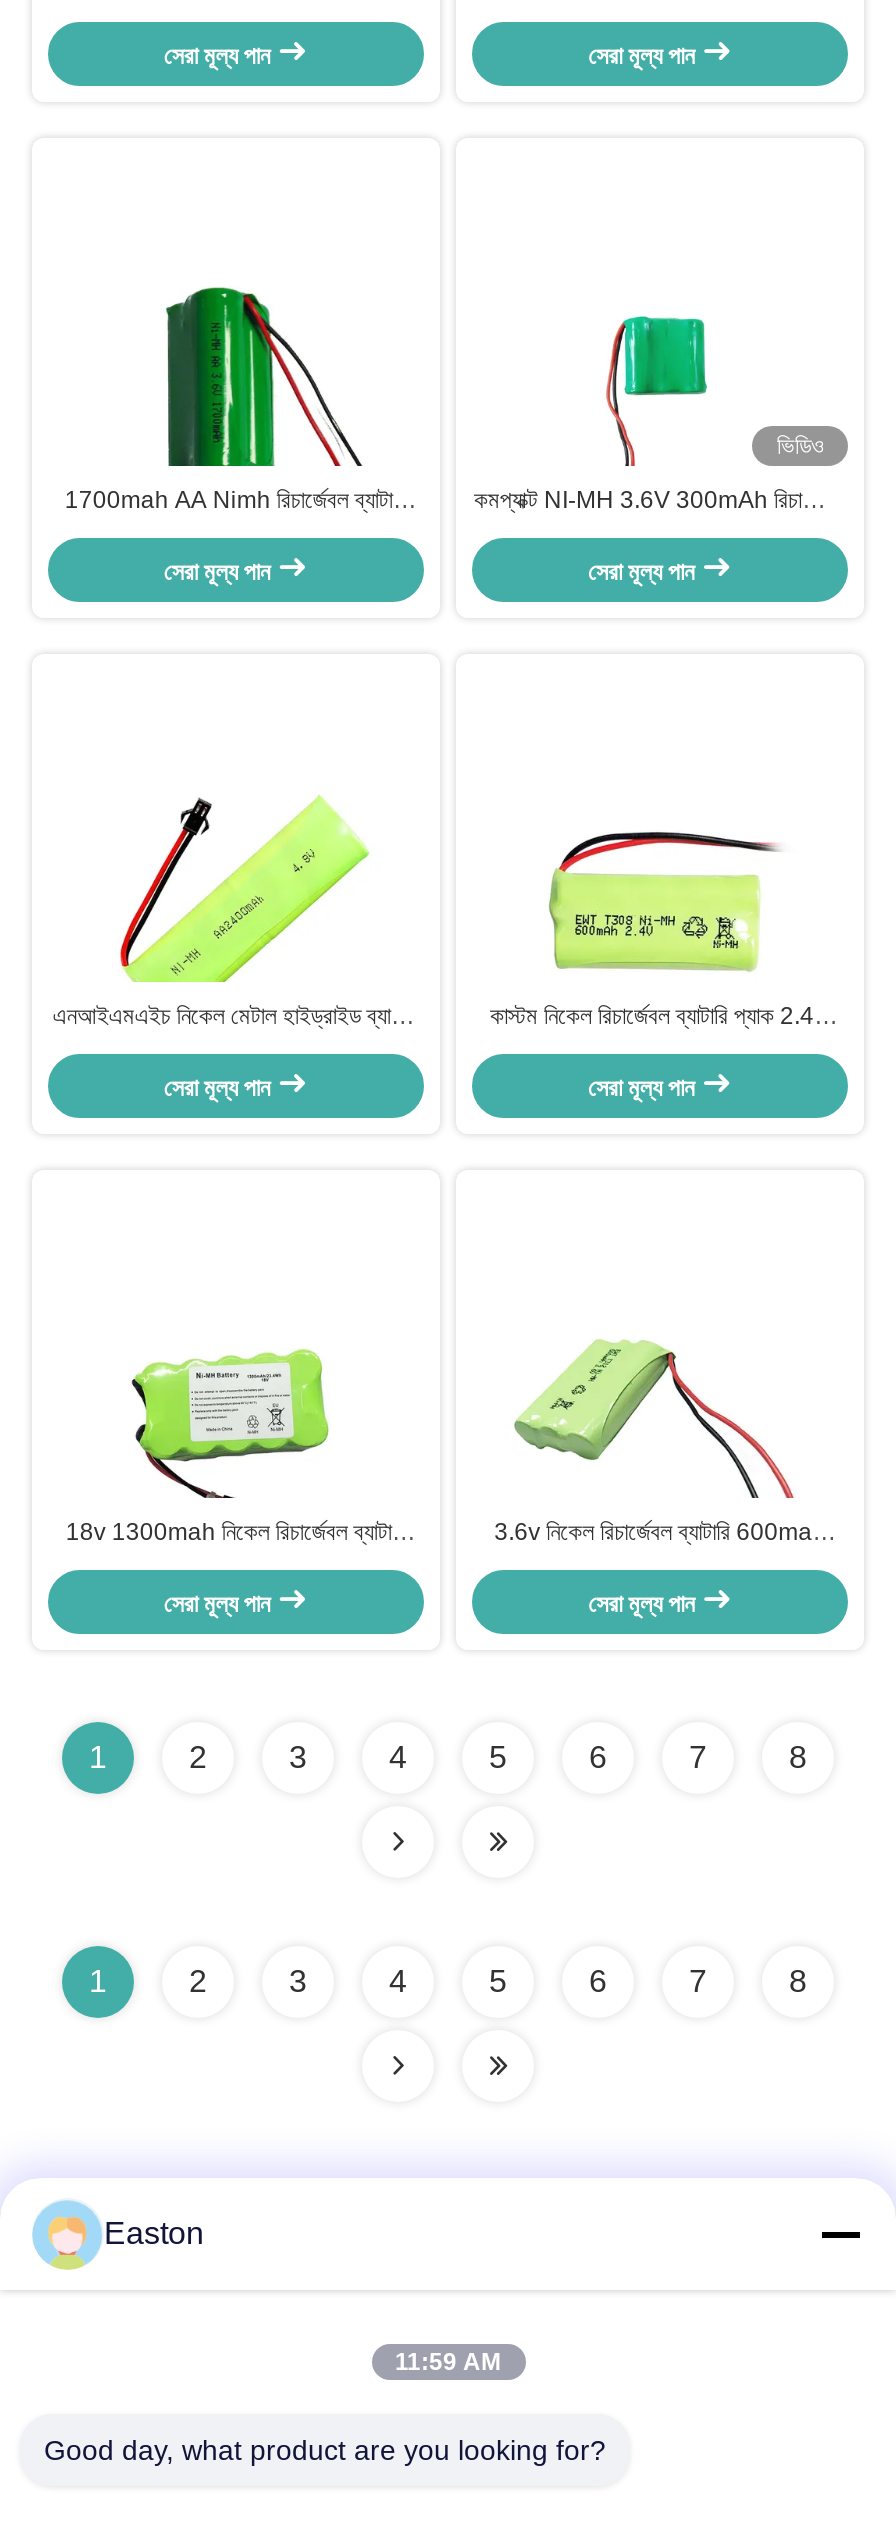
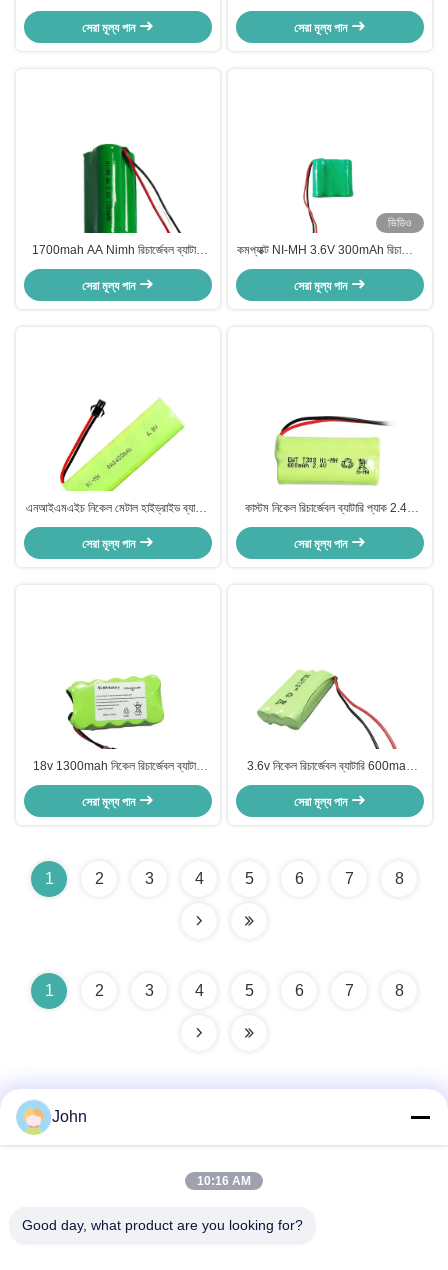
- Easton
+ John

- 11:59 AM
+ 10:16 AM
